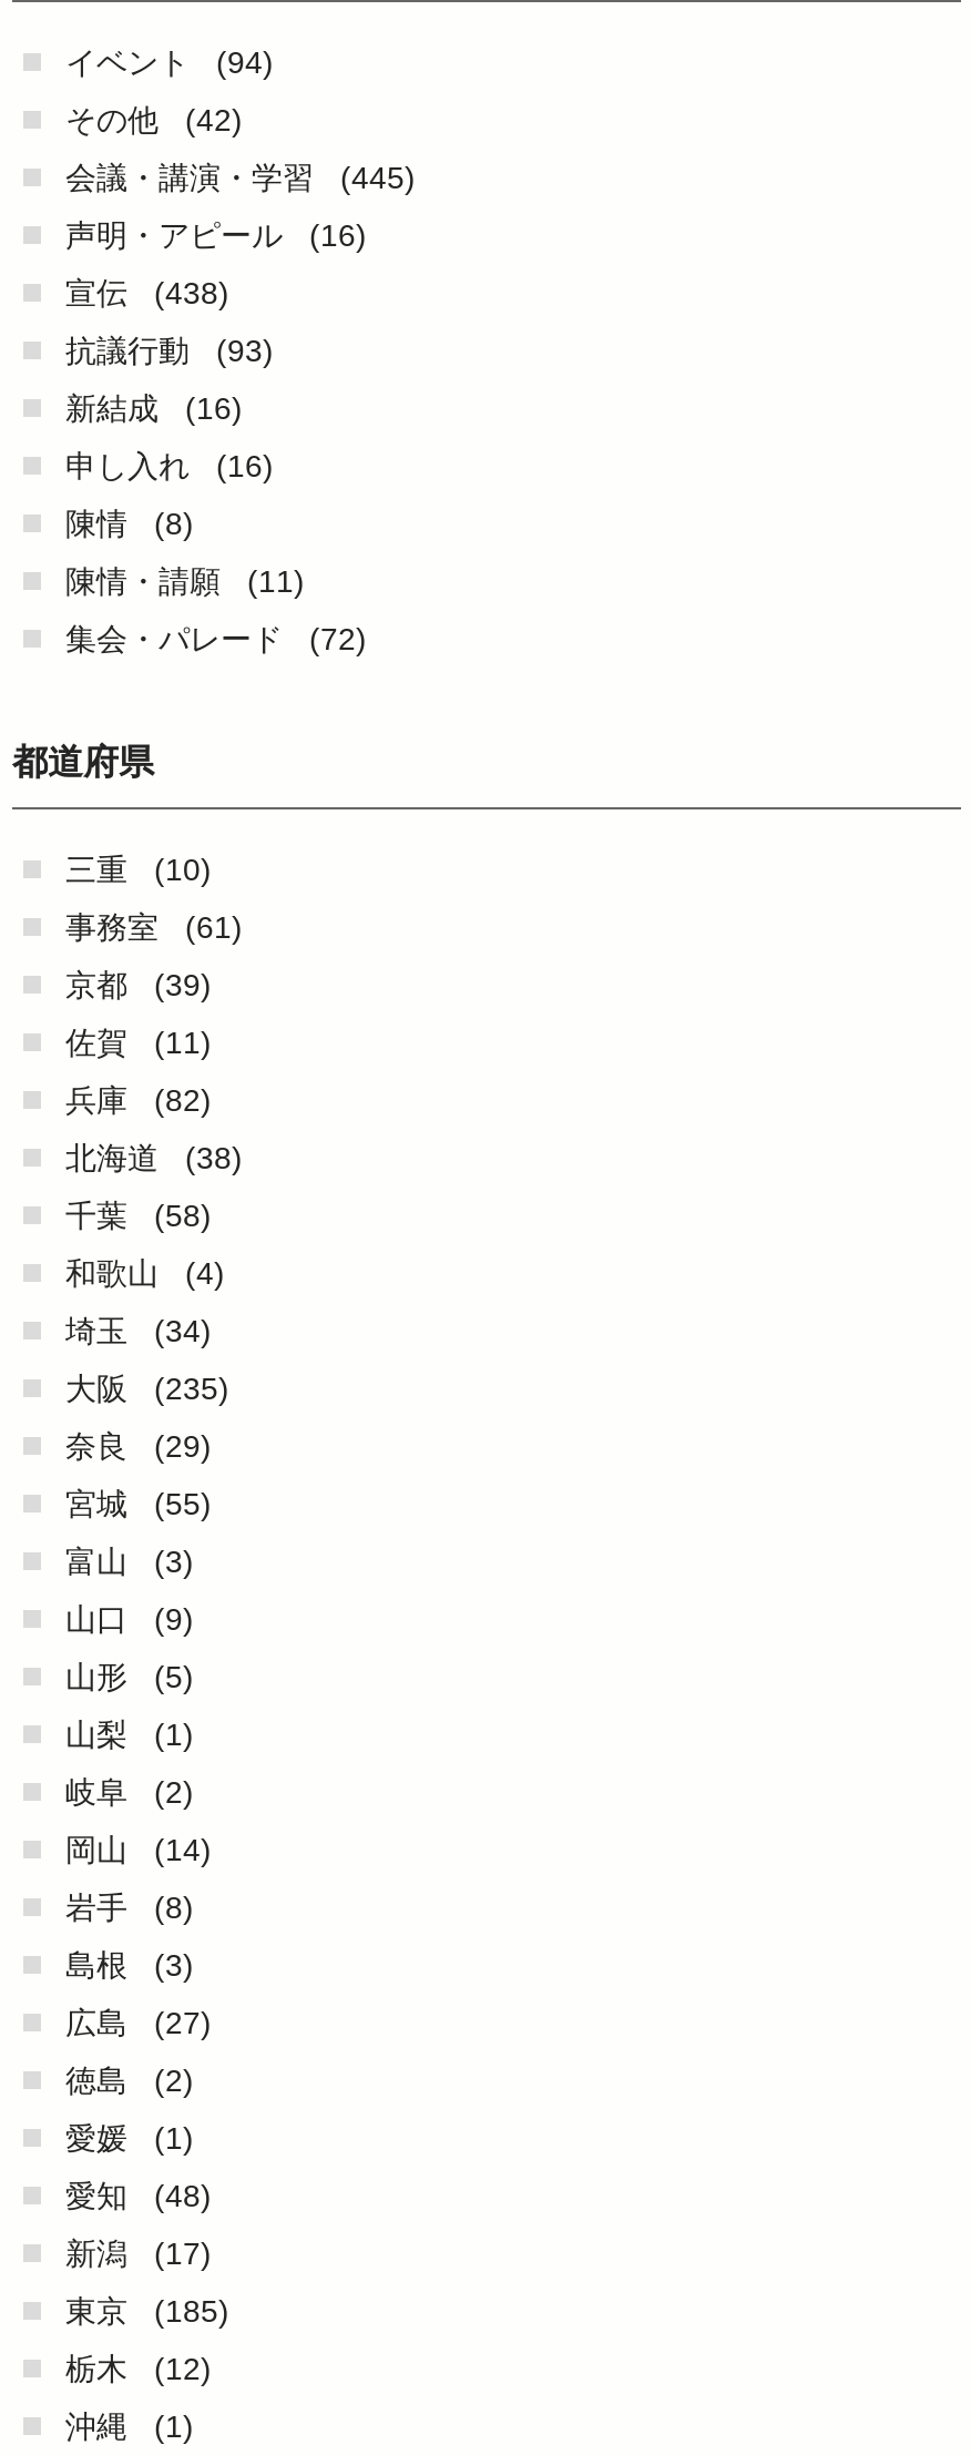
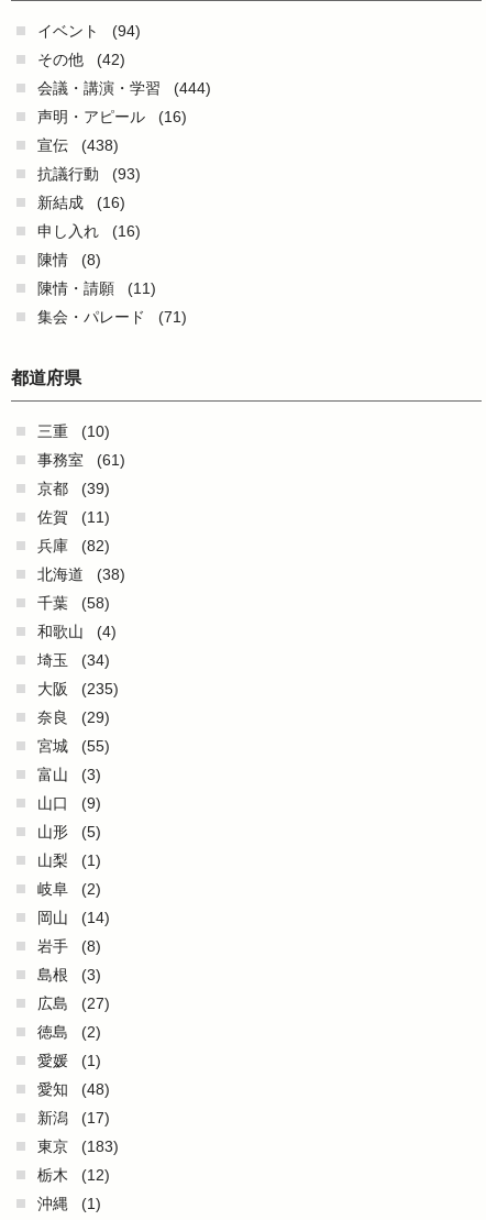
- 会議・講演・学習 (445)
+ 会議・講演・学習 (444)

- 集会・パレード (72)
+ 集会・パレード (71)

- 東京 (185)
+ 東京 (183)
